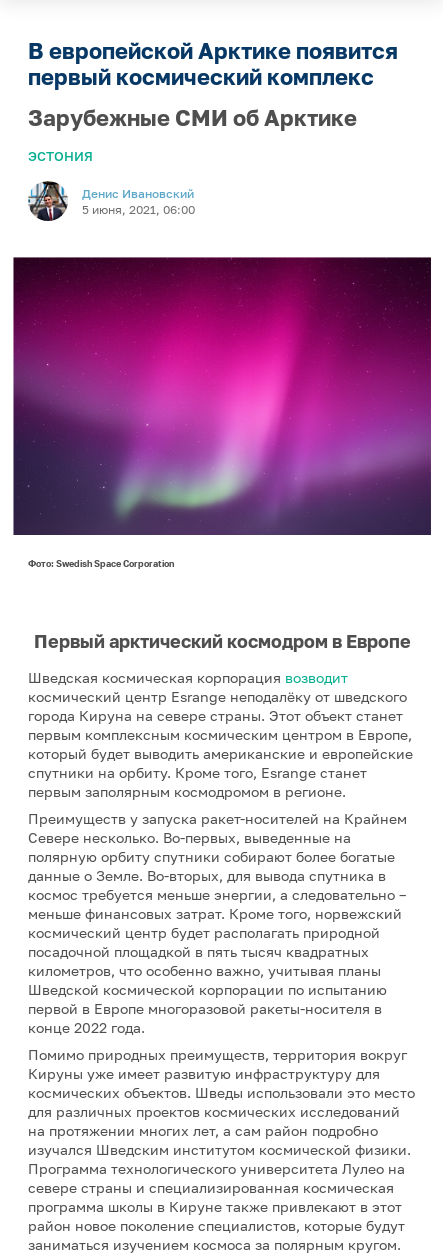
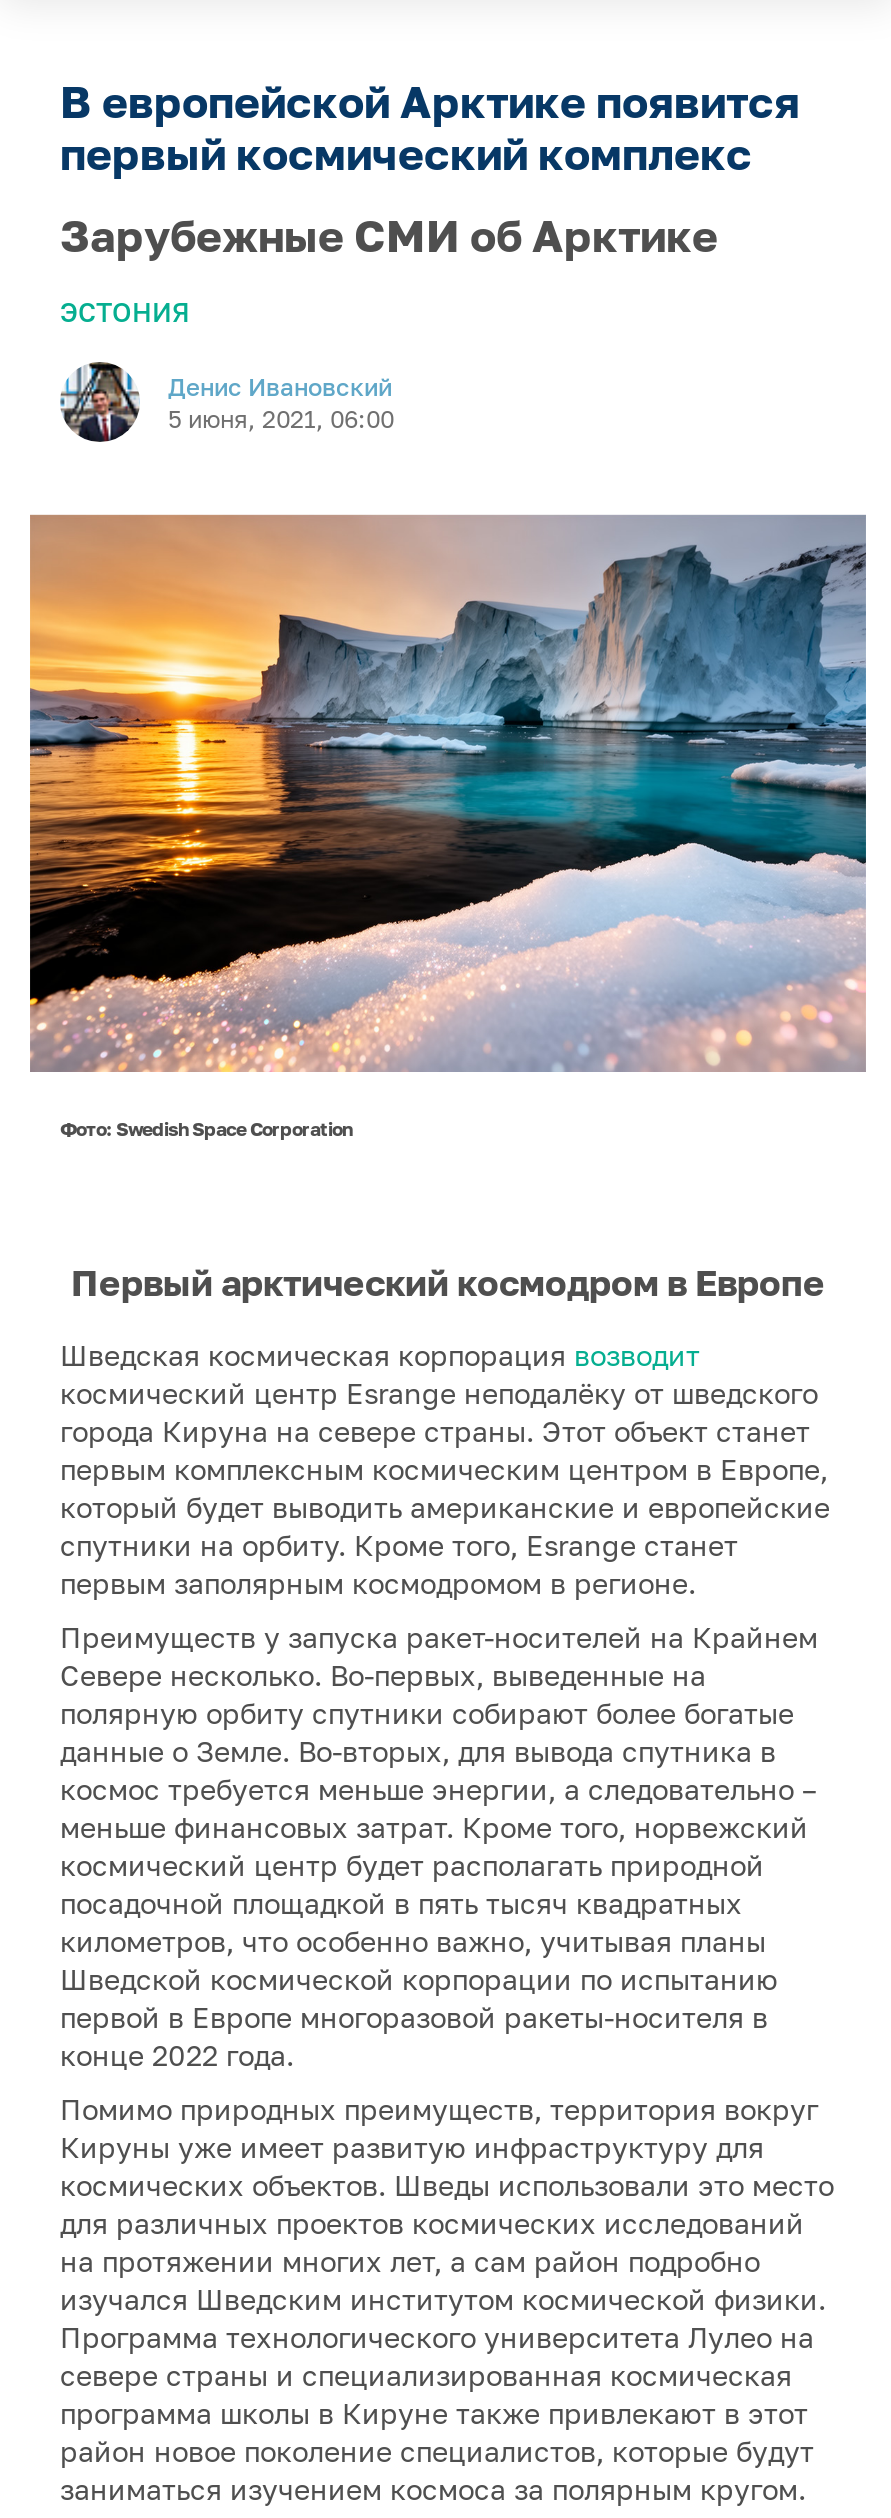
- [image]
+ [image]
